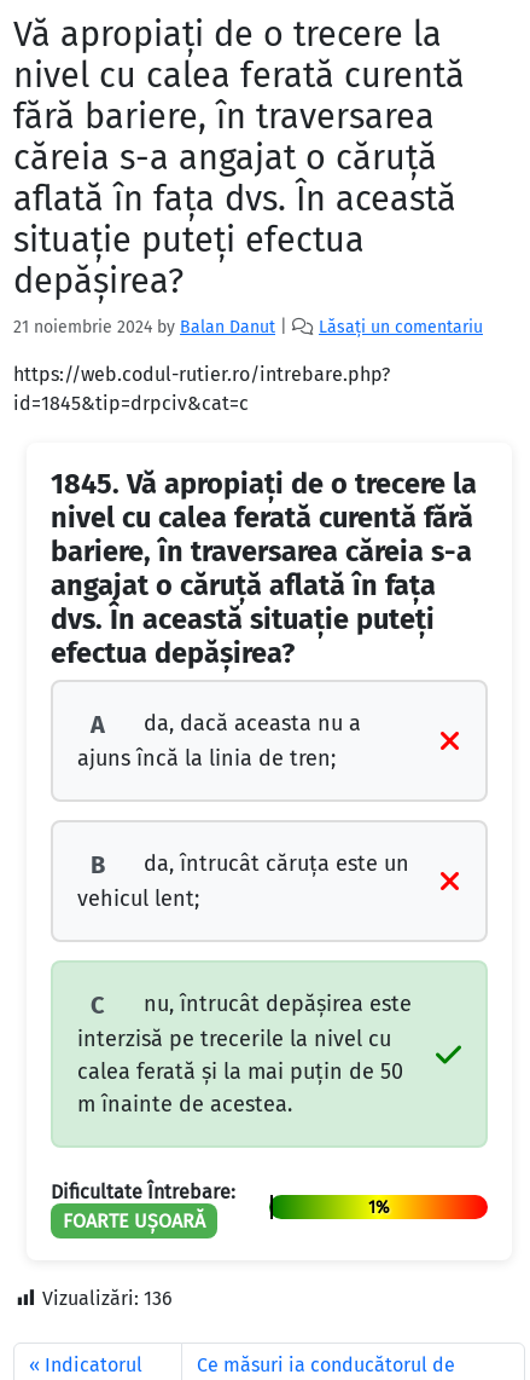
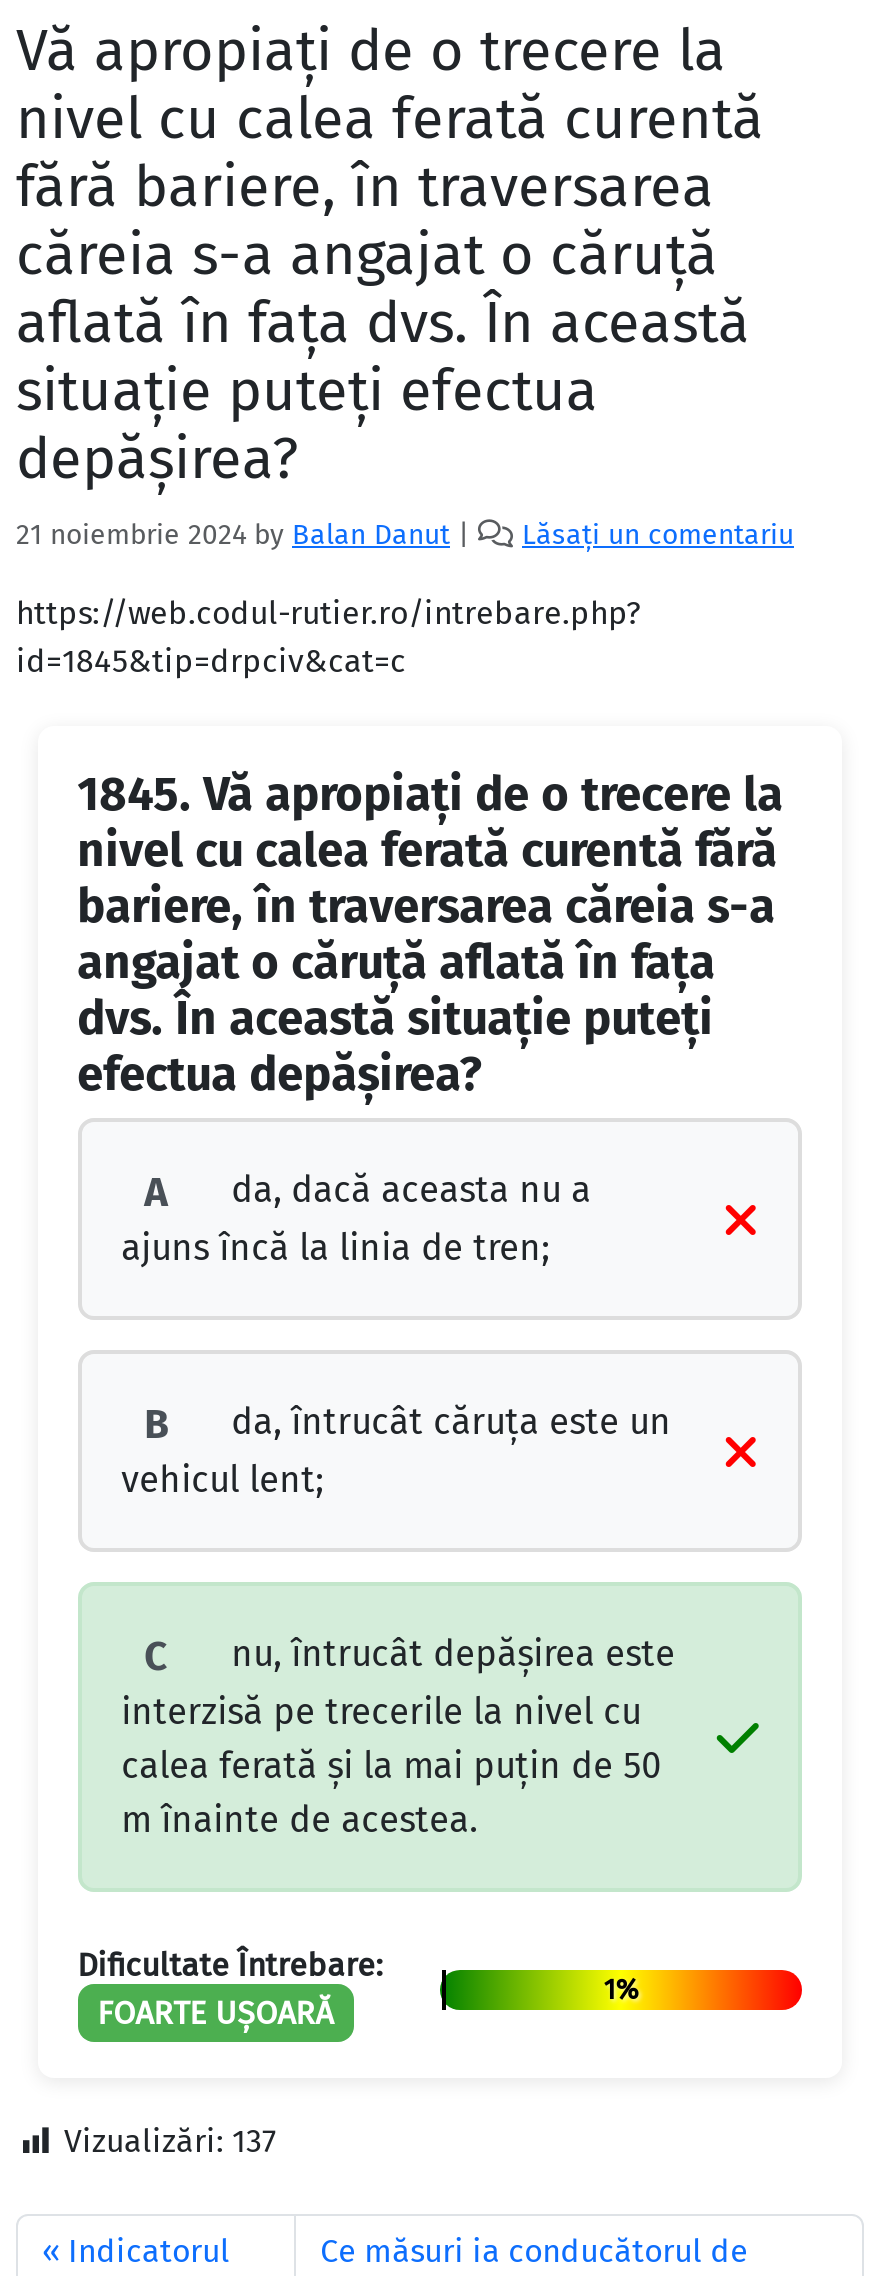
- Vizualizări: 136
+ Vizualizări: 137
